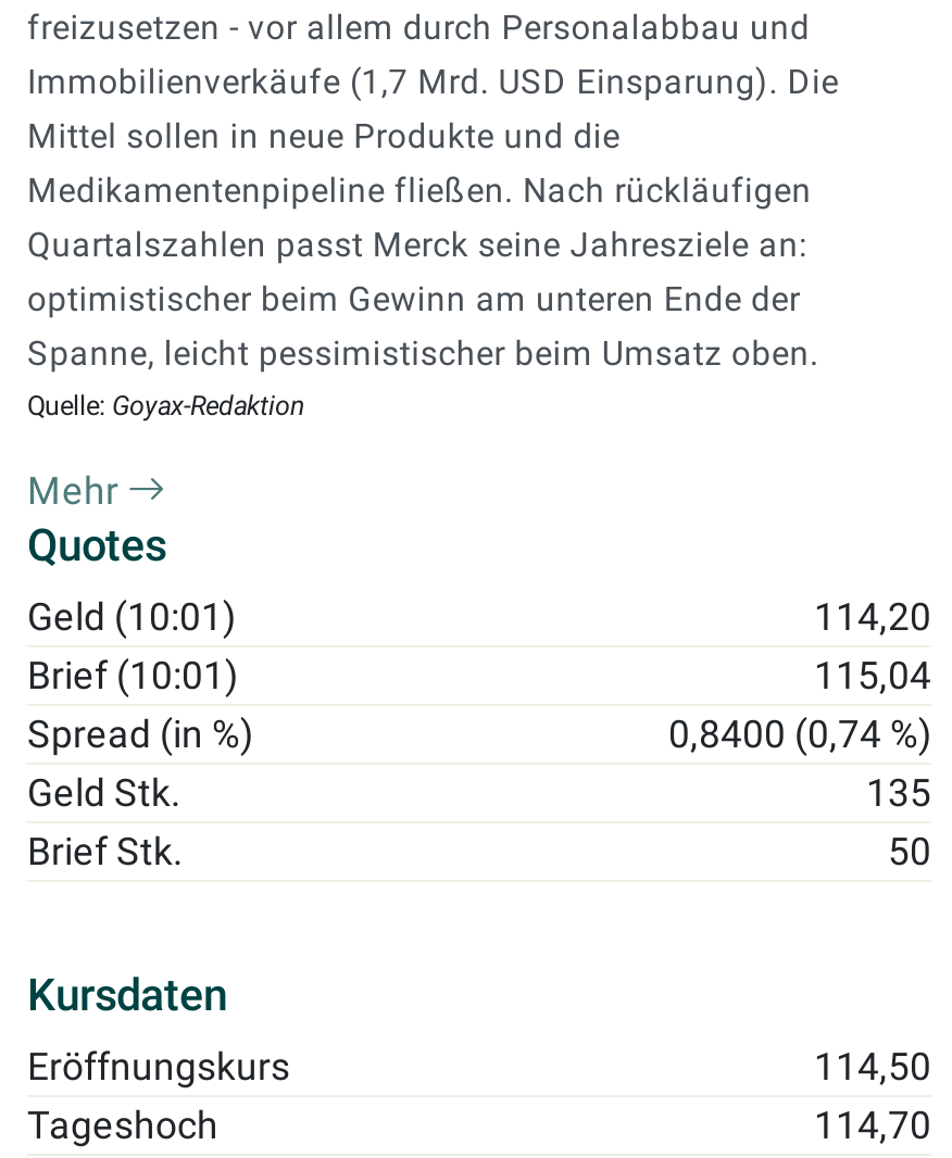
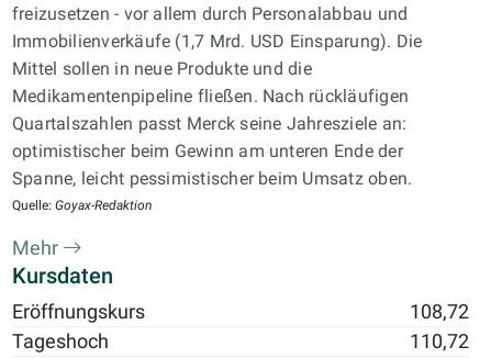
- Quotes
- Geld (10:01)
- 114,20
- Brief (10:01)
- 115,04
- Spread (in %)
- 0,8400 (0,74 %)
- Geld Stk.
- 135
- Brief Stk.
- 50

- 114,50
+ 108,72

- 114,70
+ 110,72
